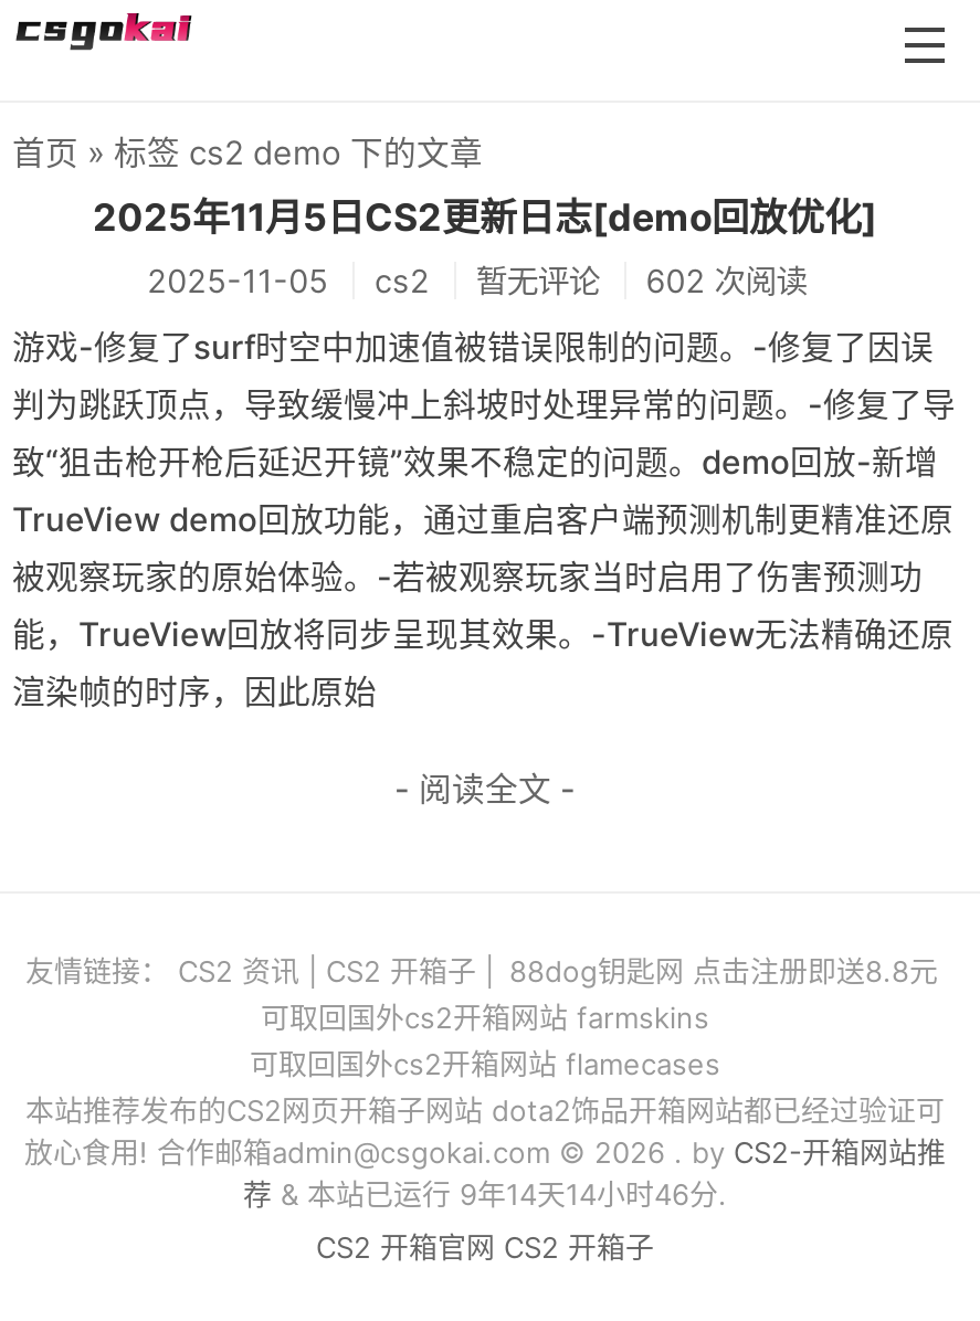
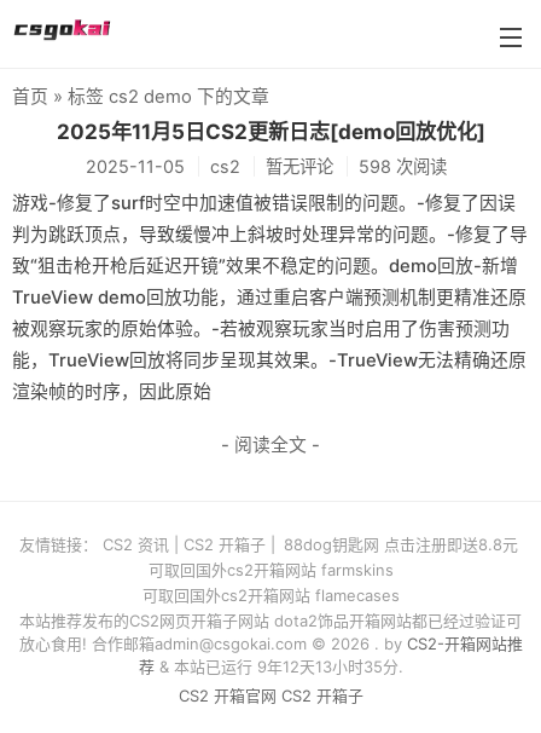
- 602 次阅读
+ 598 次阅读

- 荐& 本站已运行 9年14天14小时46分.
+ 荐& 本站已运行 9年12天13小时35分.
